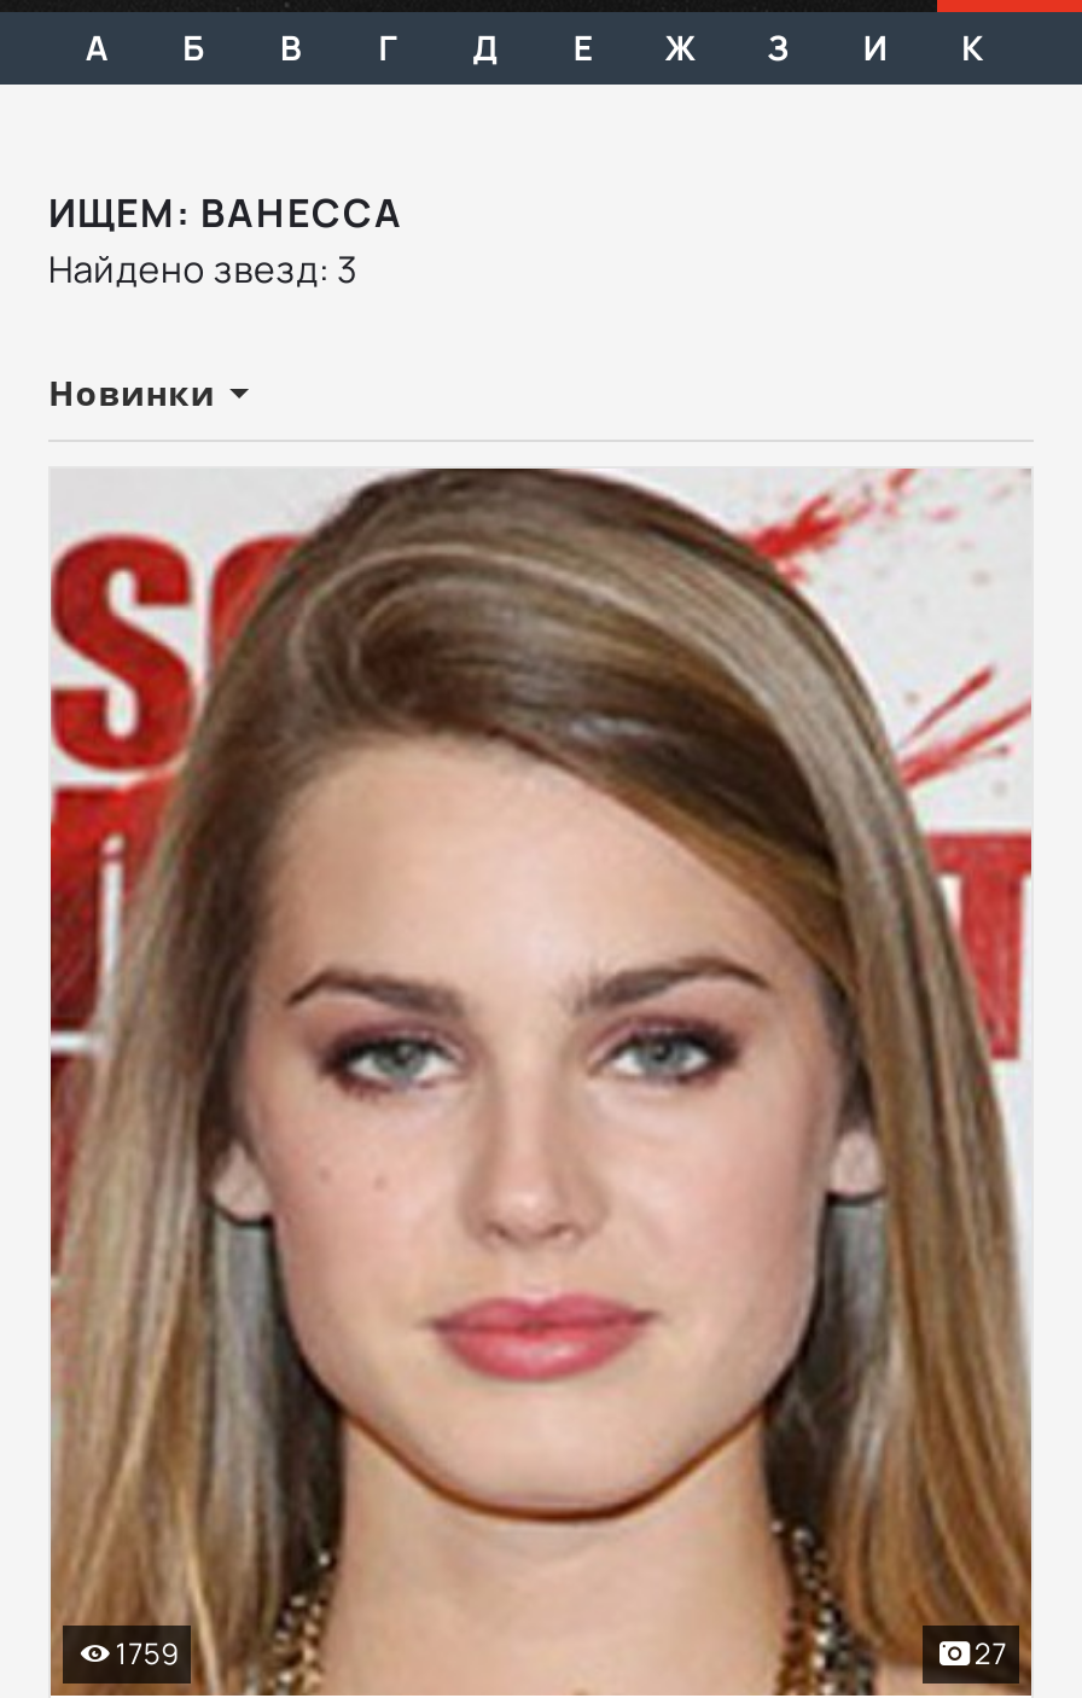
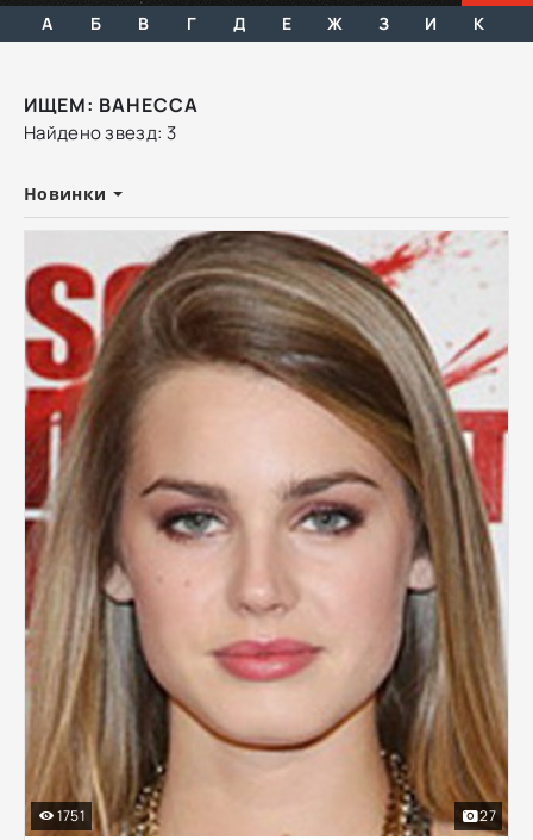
- 1759
+ 1751
